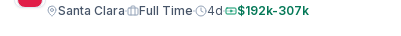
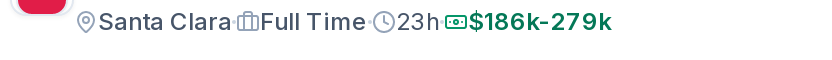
- 4d
- $192k-307k
+ 23h
+ $186k-279k
